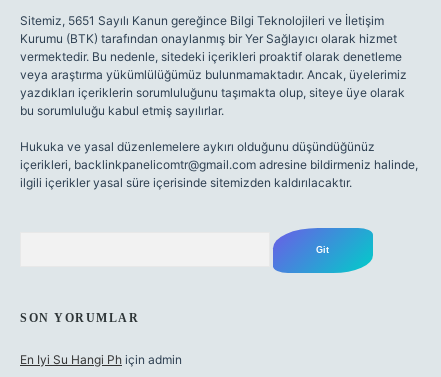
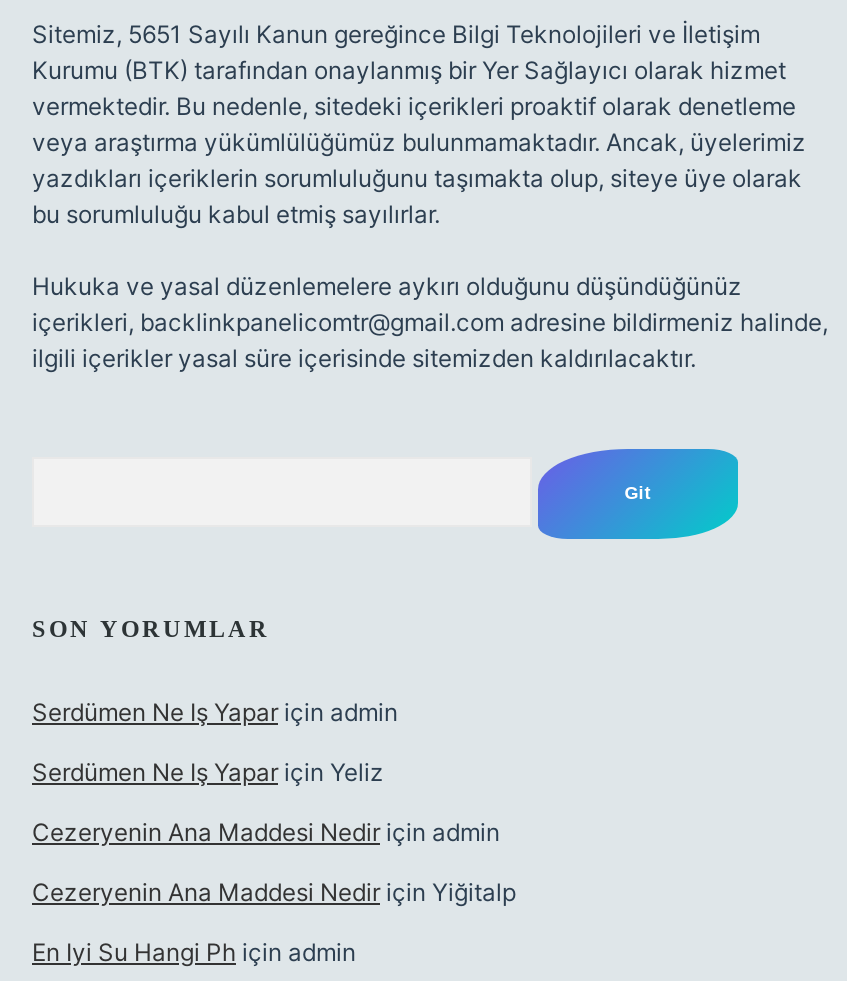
+ Serdümen Ne Iş Yapar için admin
+ Serdümen Ne Iş Yapar için Yeliz
+ Cezeryenin Ana Maddesi Nedir için admin
+ Cezeryenin Ana Maddesi Nedir için Yiğitalp
